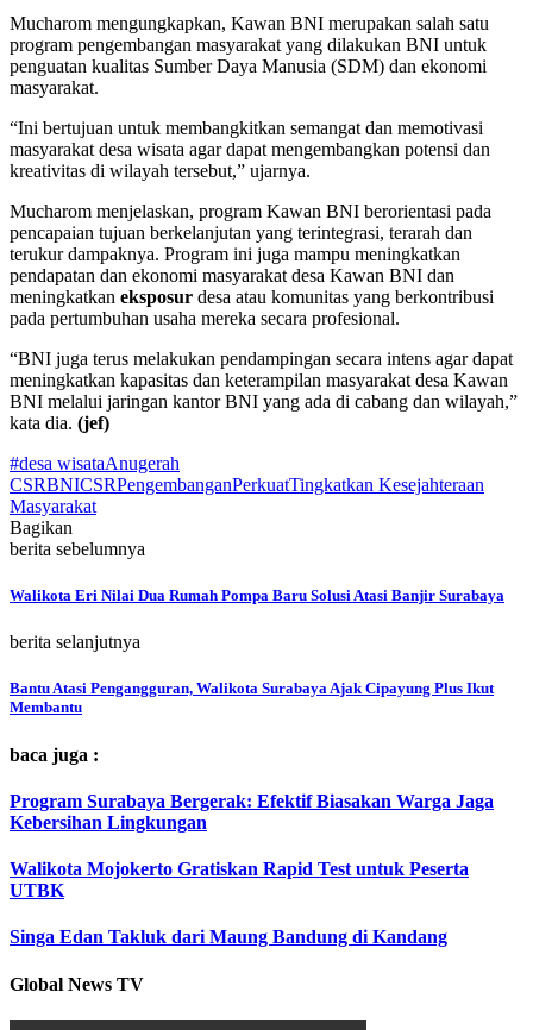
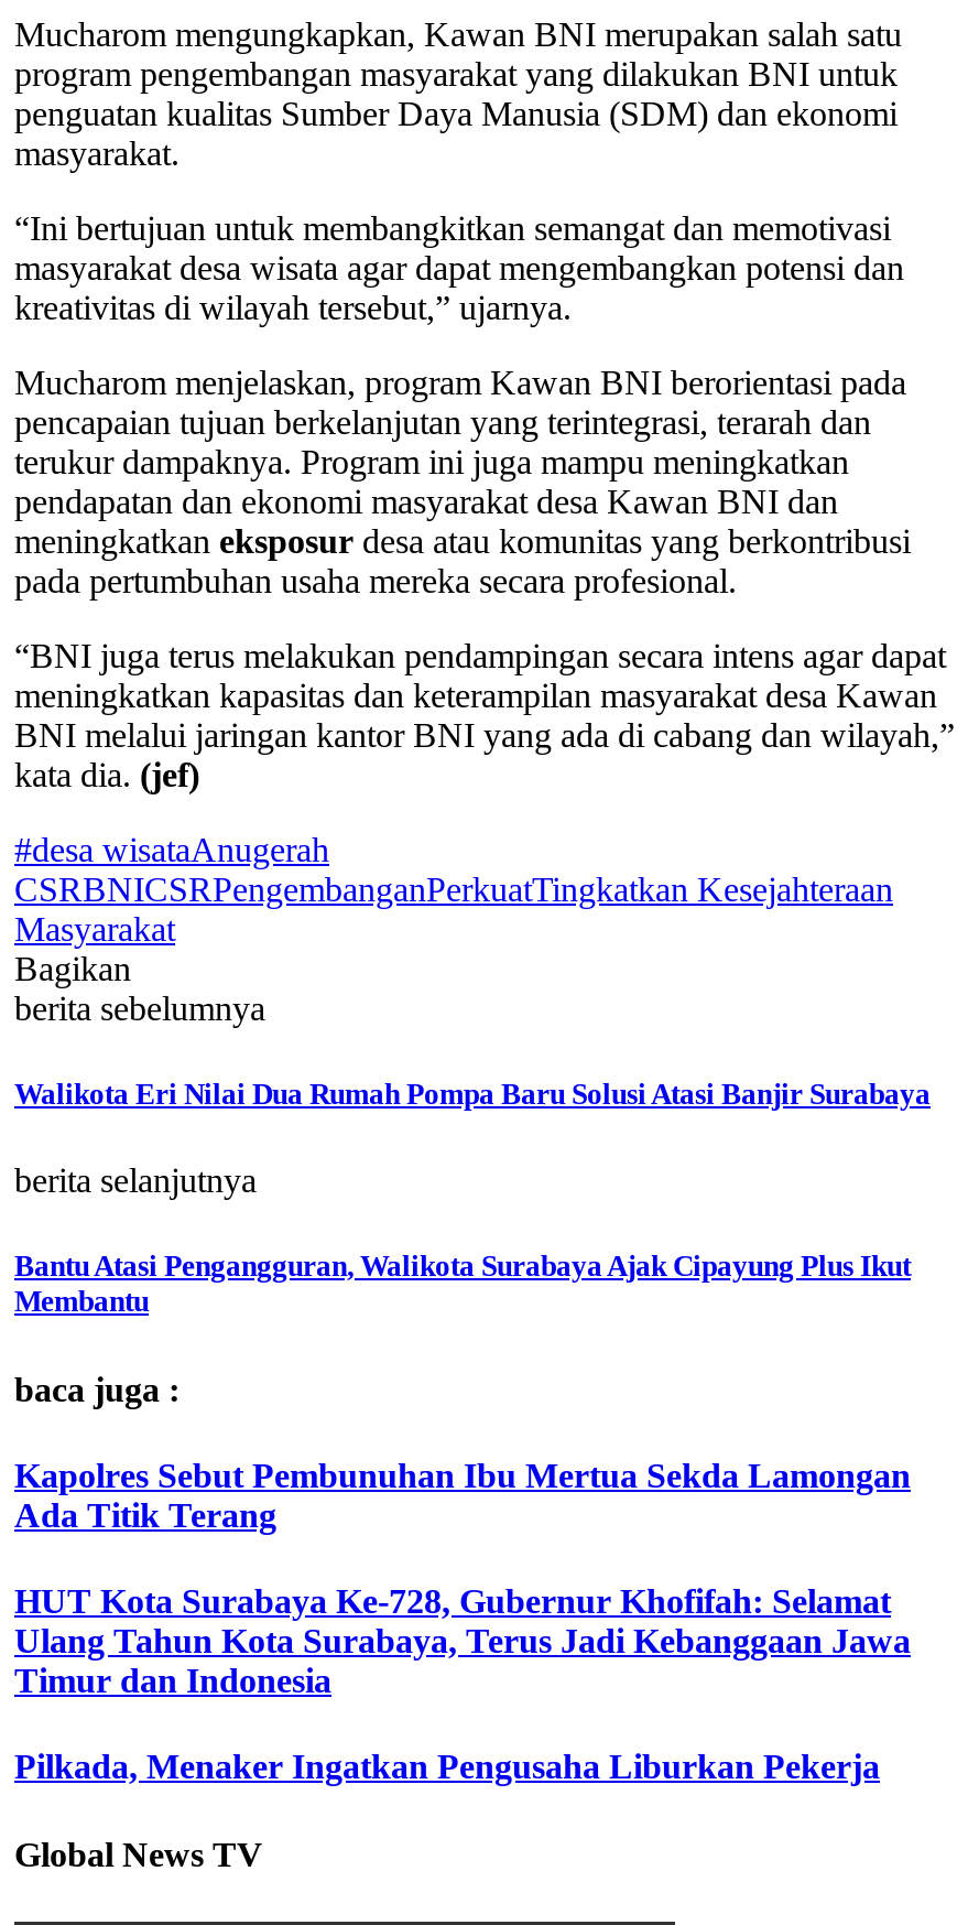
- Program Surabaya Bergerak: Efektif Biasakan Warga Jaga
- Kebersihan Lingkungan
+ Kapolres Sebut Pembunuhan Ibu Mertua Sekda Lamongan
+ Ada Titik Terang

- Walikota Mojokerto Gratiskan Rapid Test untuk Peserta
- UTBK
+ HUT Kota Surabaya Ke-728, Gubernur Khofifah: Selamat
+ Ulang Tahun Kota Surabaya, Terus Jadi Kebanggaan Jawa
+ Timur dan Indonesia

- Singa Edan Takluk dari Maung Bandung di Kandang
+ Pilkada, Menaker Ingatkan Pengusaha Liburkan Pekerja
